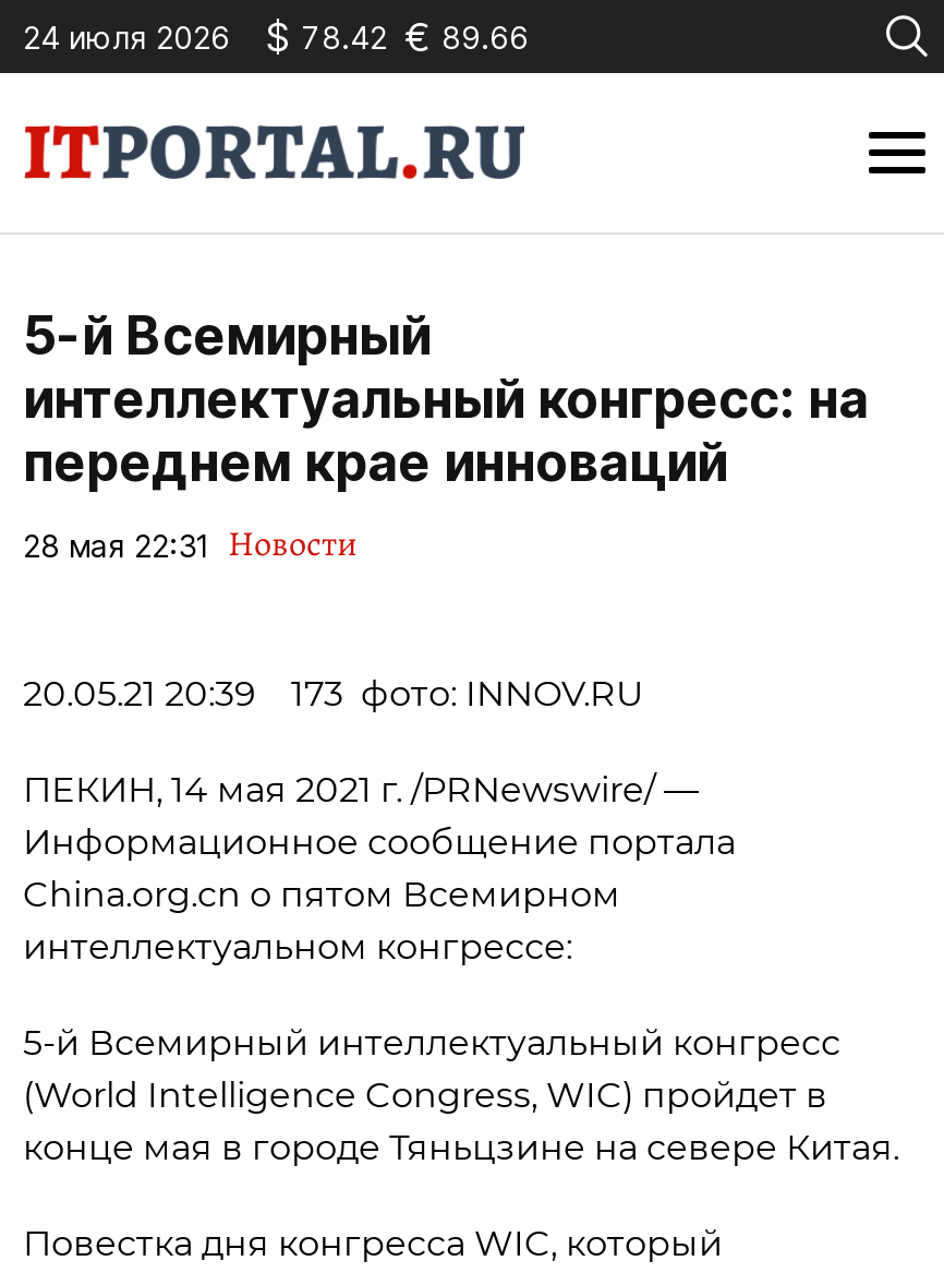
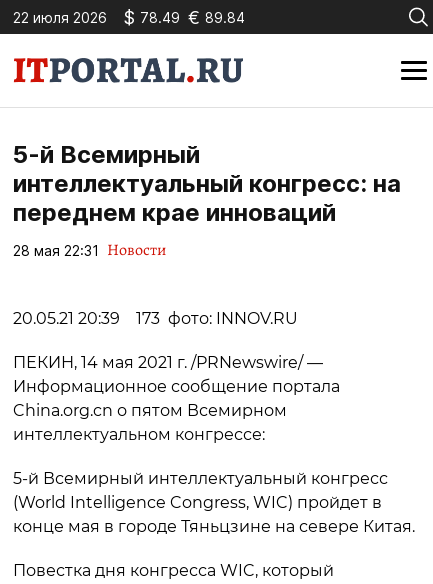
- 24 июля 2026
+ 22 июля 2026

- $ 78.42 € 89.66
+ $ 78.49 € 89.84
